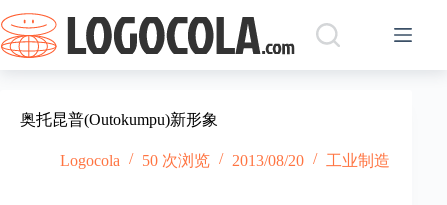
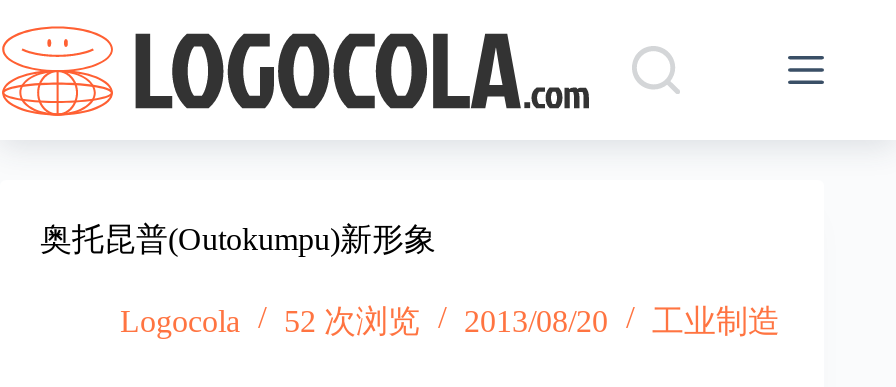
- Logocola 50 次浏览 2013/08/20 工业制造
+ Logocola 52 次浏览 2013/08/20 工业制造
